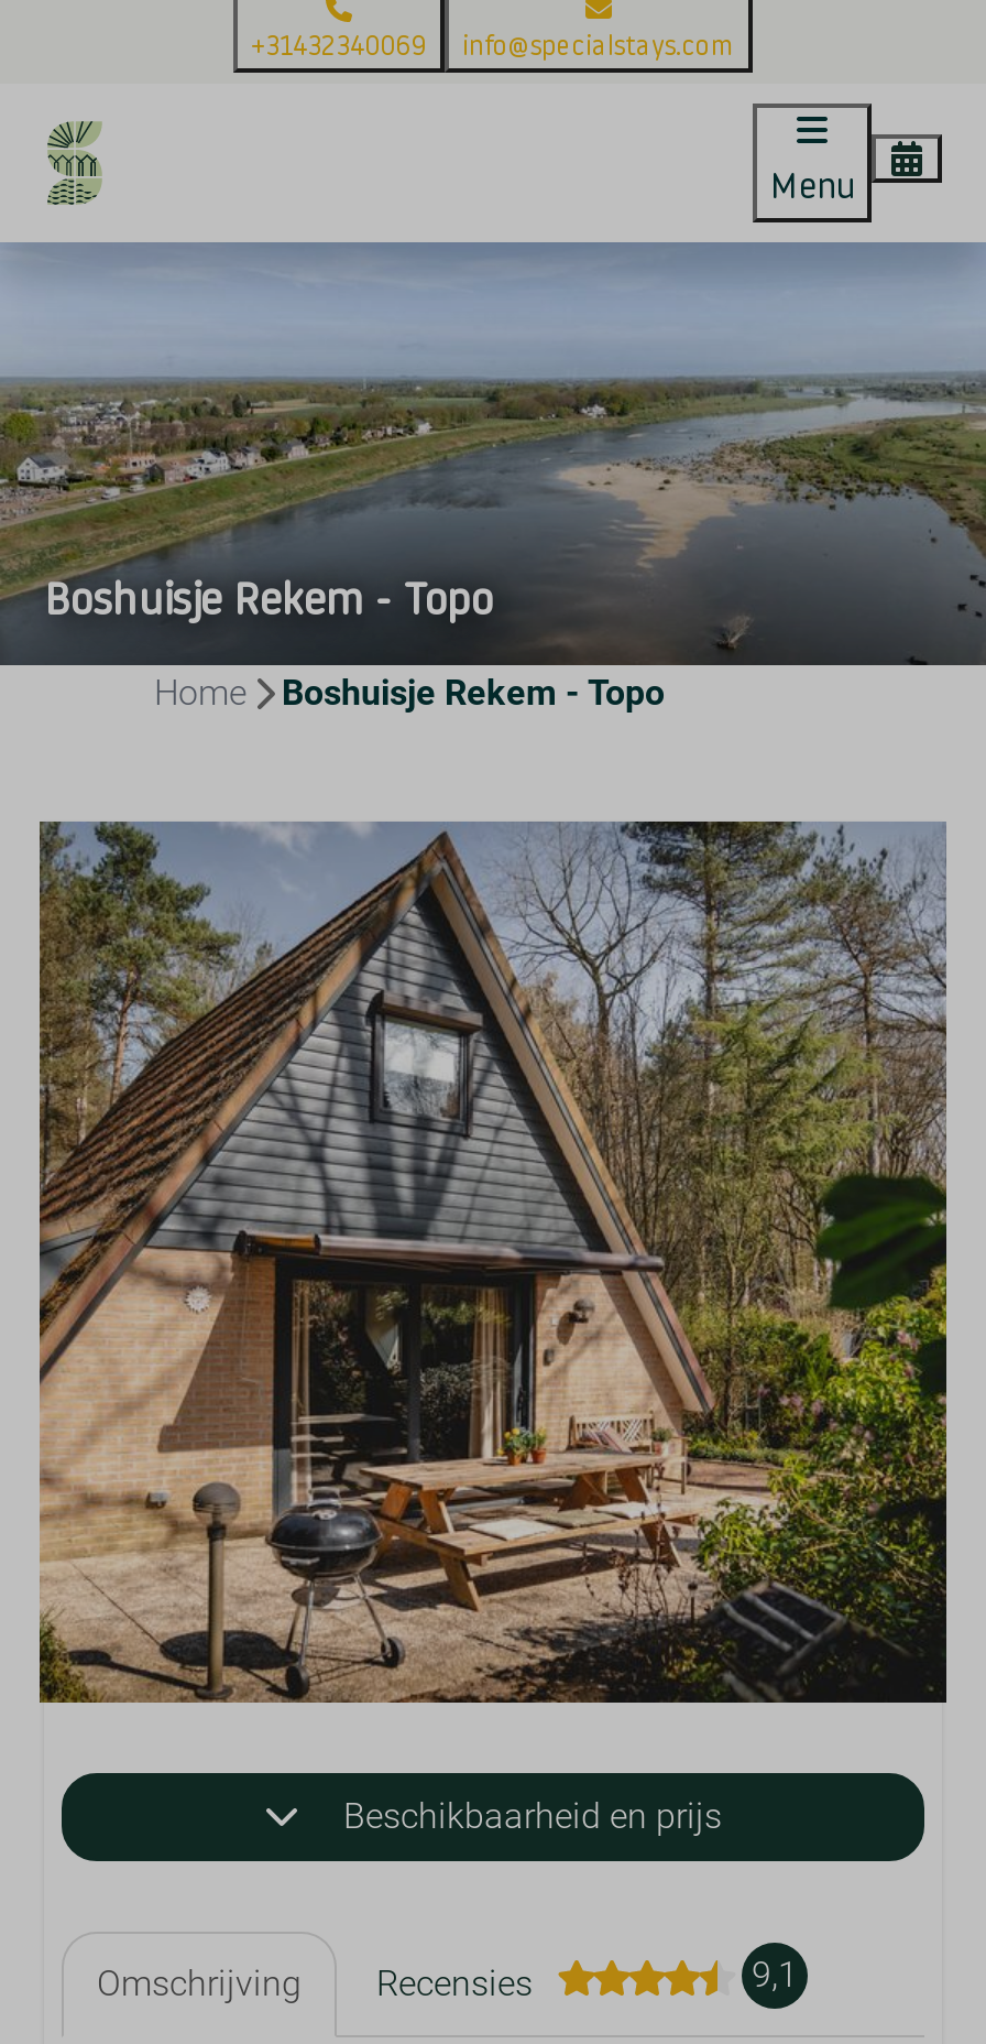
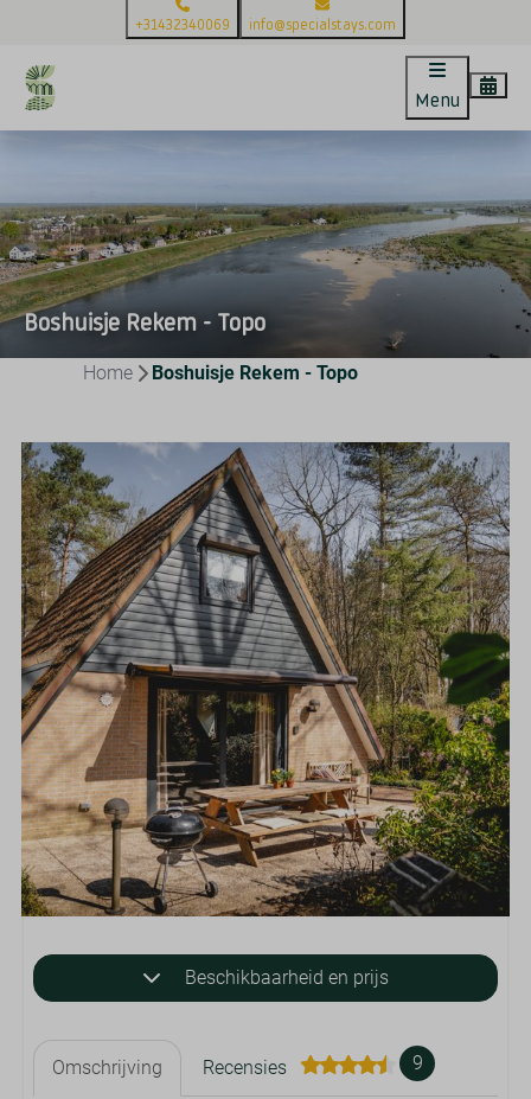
- 9,1
+ 9
